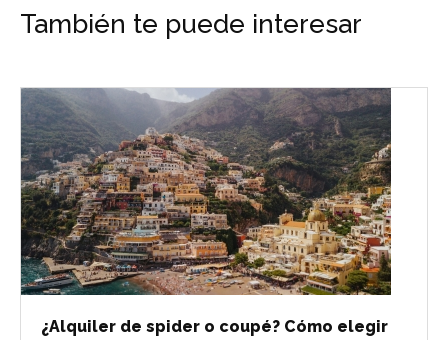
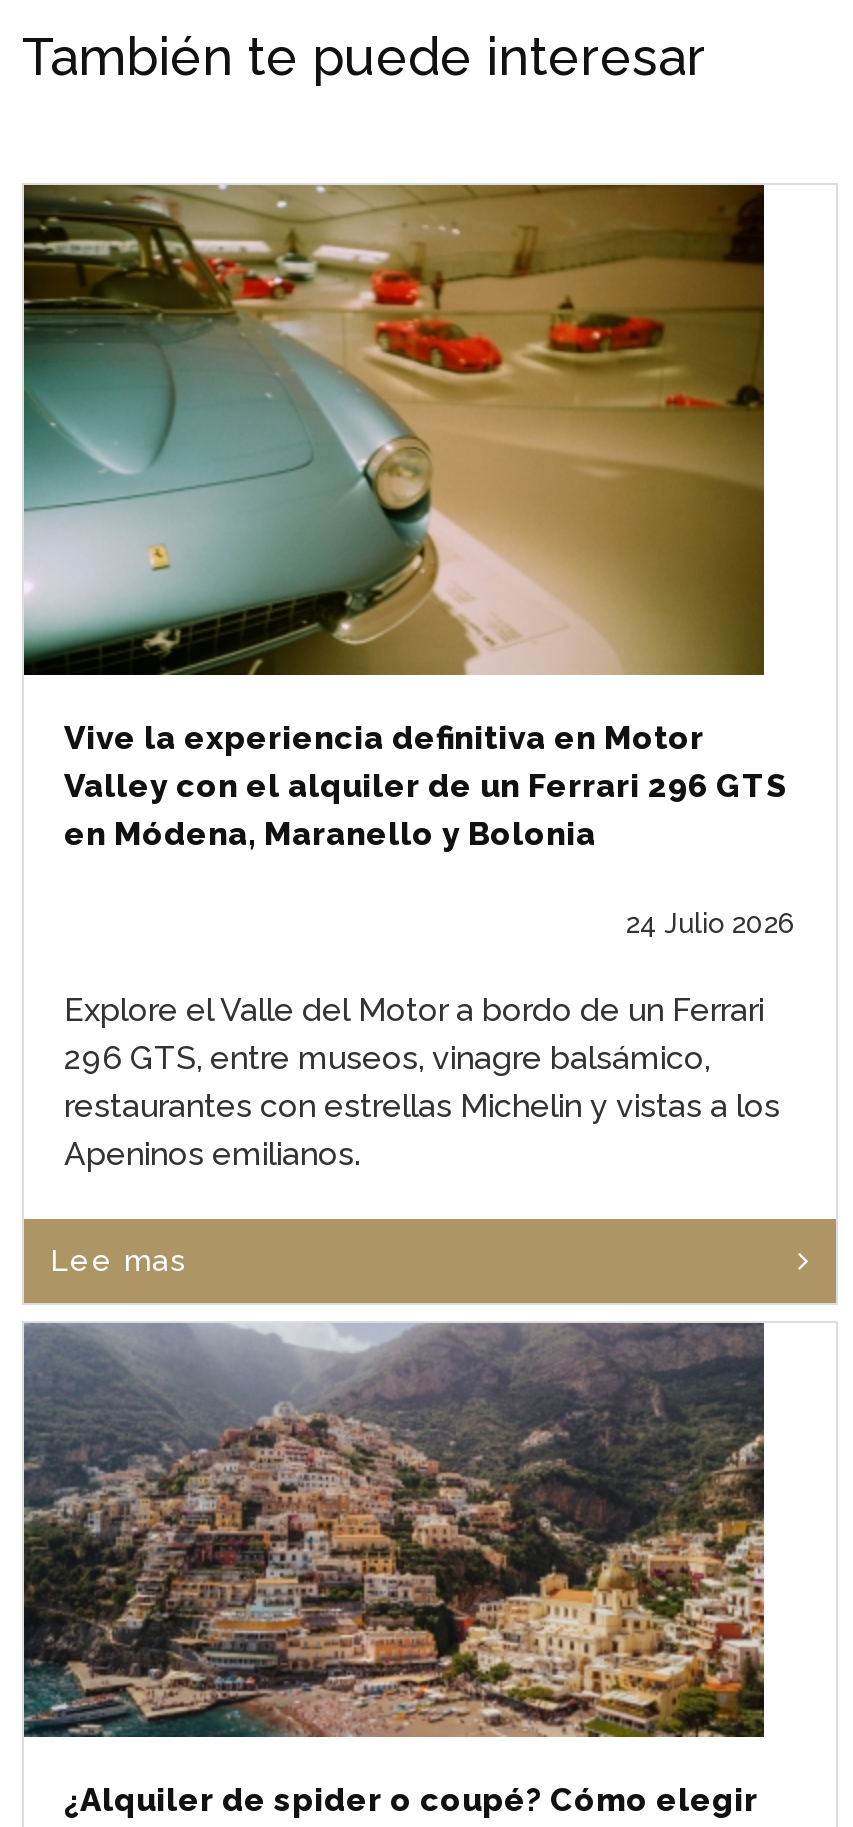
+ [image]
+ Vive la experiencia definitiva en Motor
+ Valley con el alquiler de un Ferrari 296 GTS
+ en Módena, Maranello y Bolonia
+ 24 Julio 2026
+ Explore el Valle del Motor a bordo de un Ferrari
+ 296 GTS, entre museos, vinagre balsámico,
+ restaurantes con estrellas Michelin y vistas a los
+ Apeninos emilianos.
+ Lee mas
